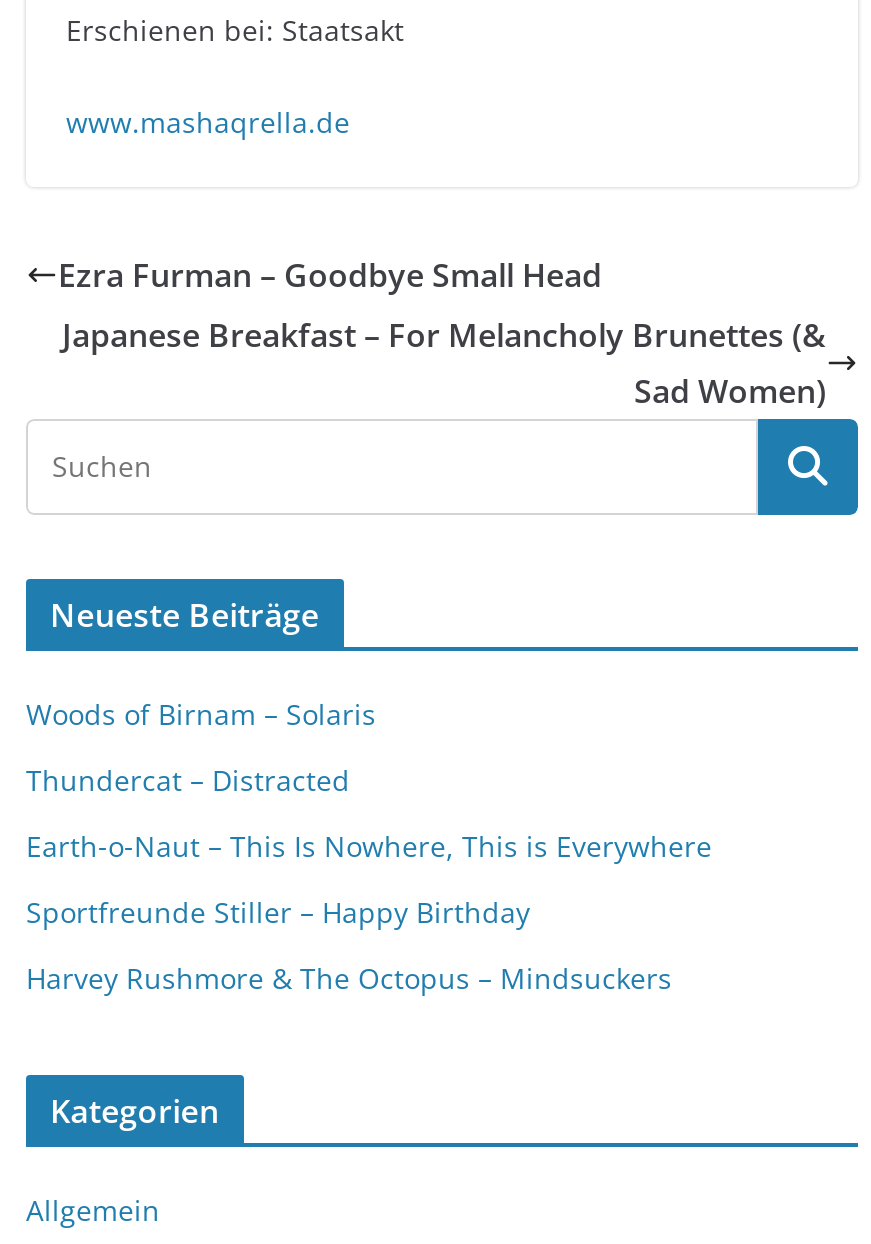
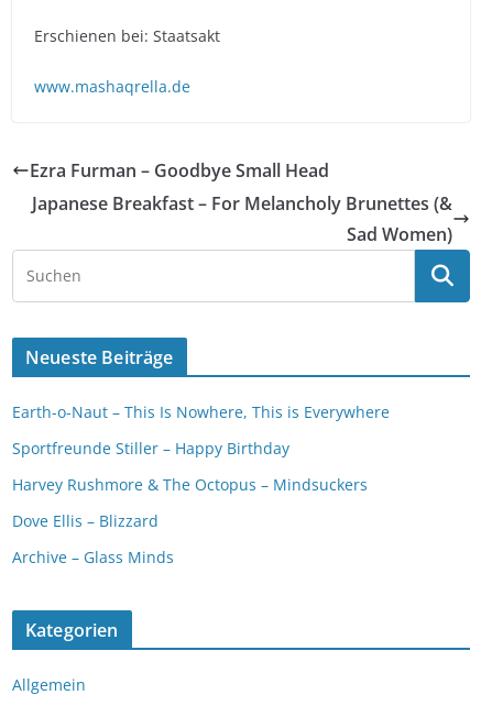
- Woods of Birnam – Solaris
- Thundercat – Distracted

moved up: Earth-o-Naut – This Is Nowhere, This is Everywhere | Sportfreunde Stiller – Happy Birthday | Harvey Rushmore & The Octopus – Mindsuckers

+ Dove Ellis – Blizzard
+ Archive – Glass Minds
